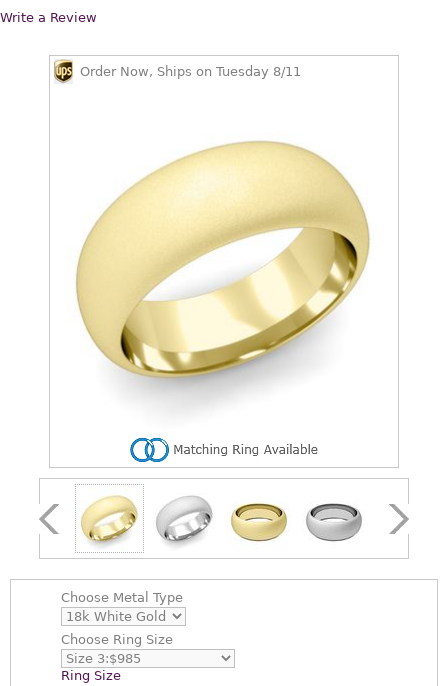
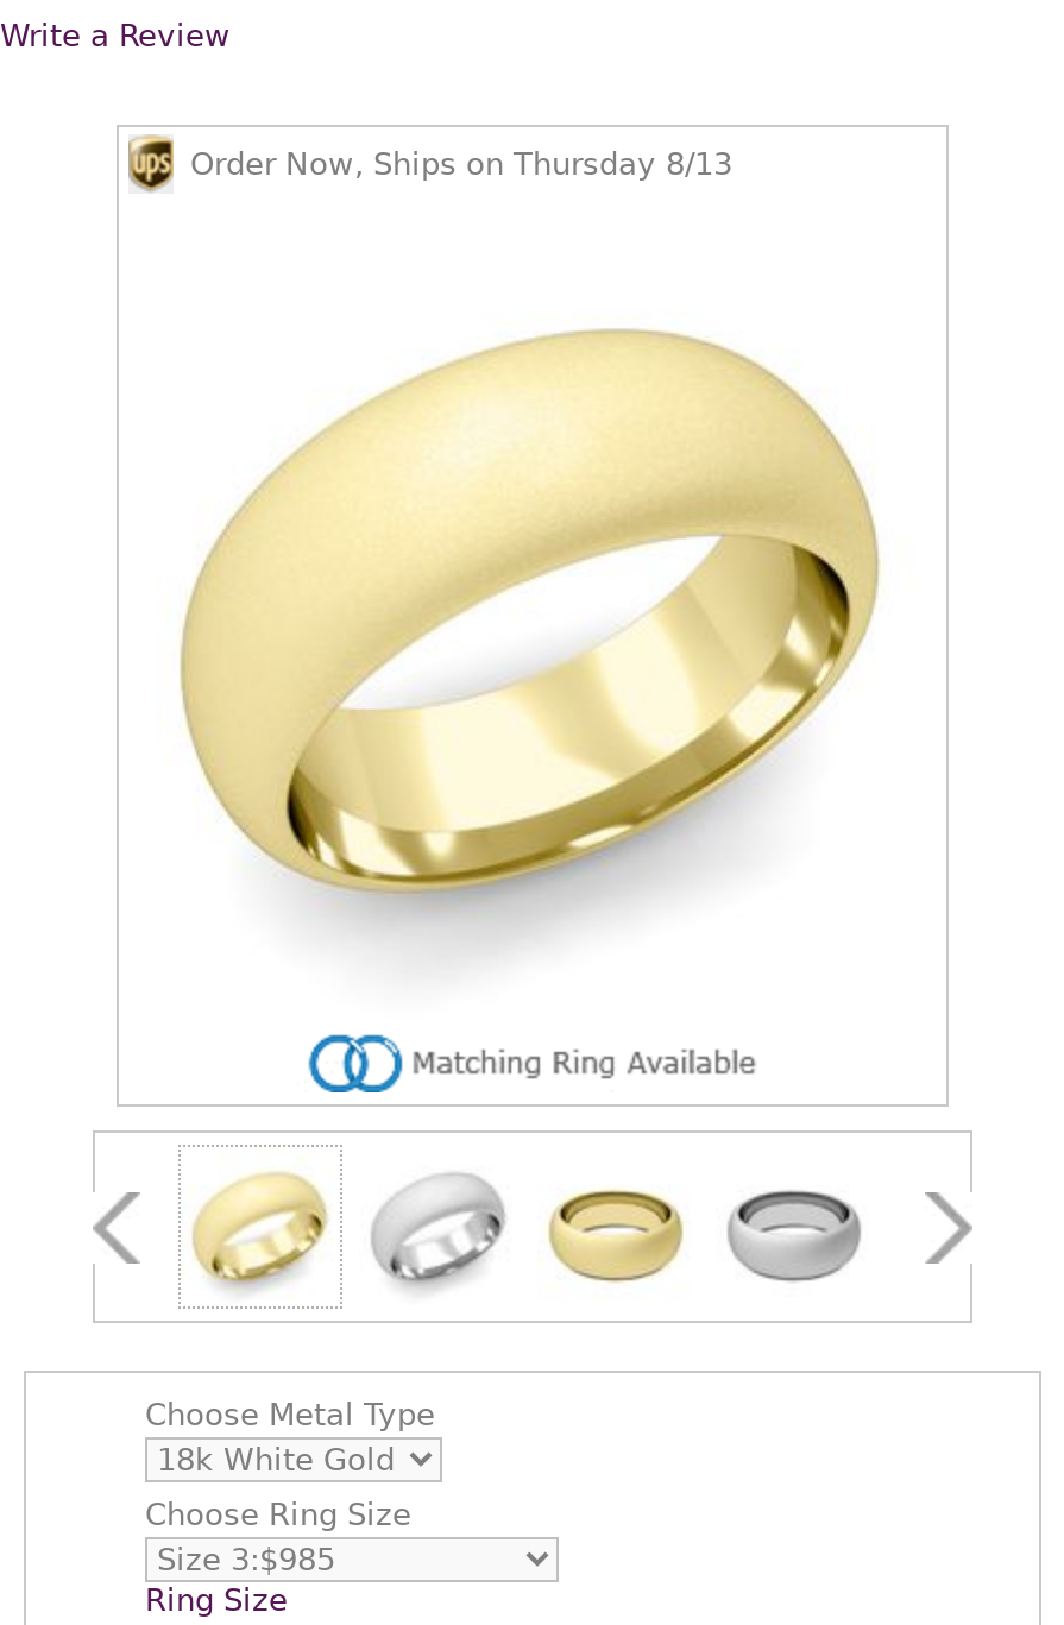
- Order Now, Ships on Tuesday 8/11
+ Order Now, Ships on Thursday 8/13
